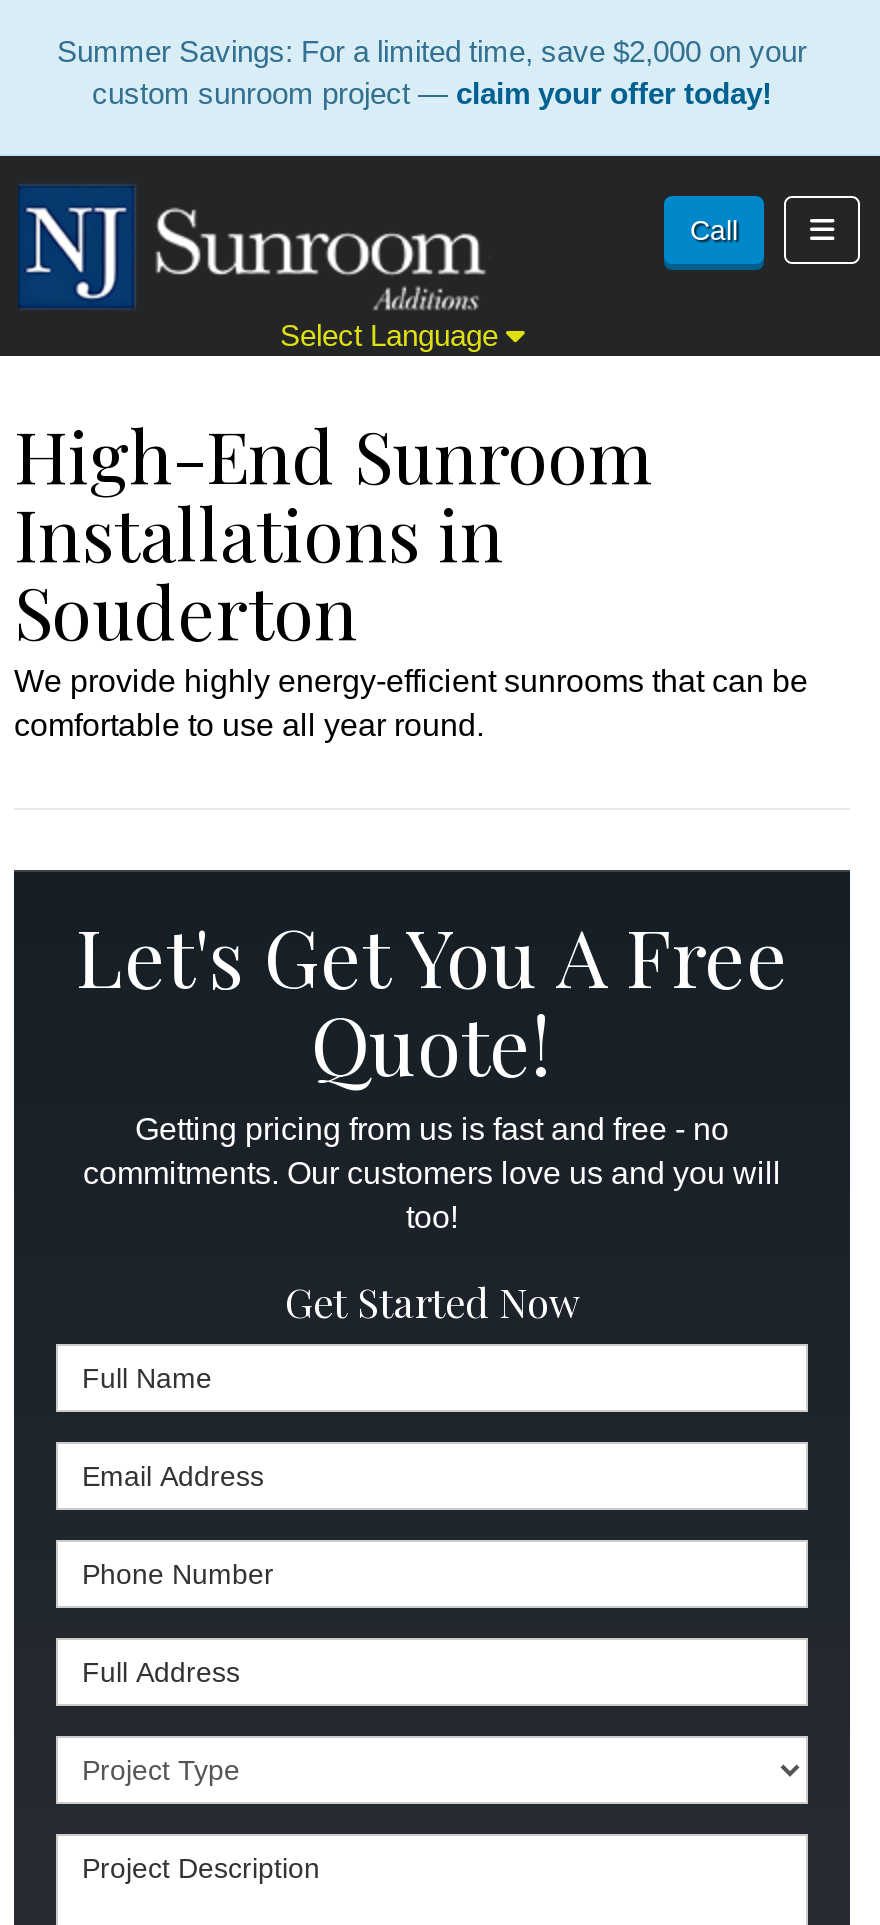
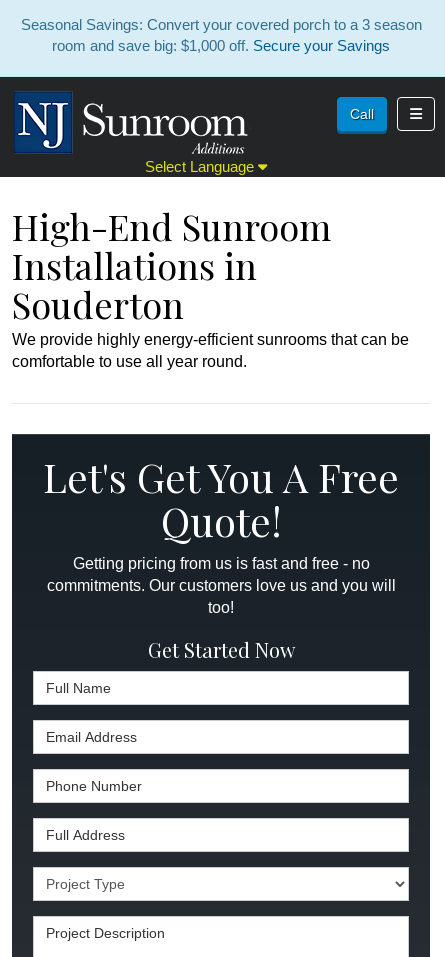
- Summer Savings: For a limited time, save $2,000 on your
- custom sunroom project — claim your offer today!
+ Seasonal Savings: Convert your covered porch to a 3 season
+ room and save big: $1,000 off. Secure your Savings
